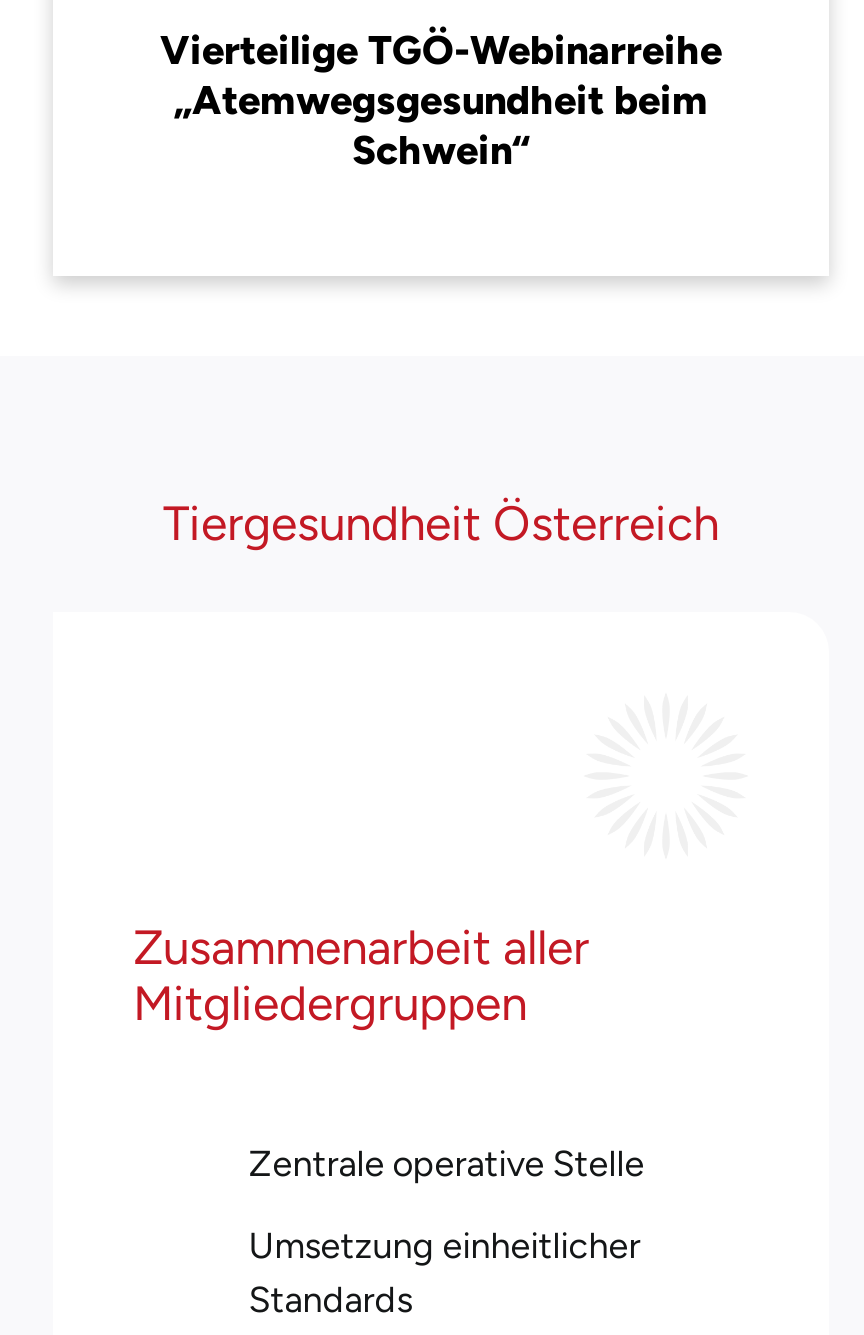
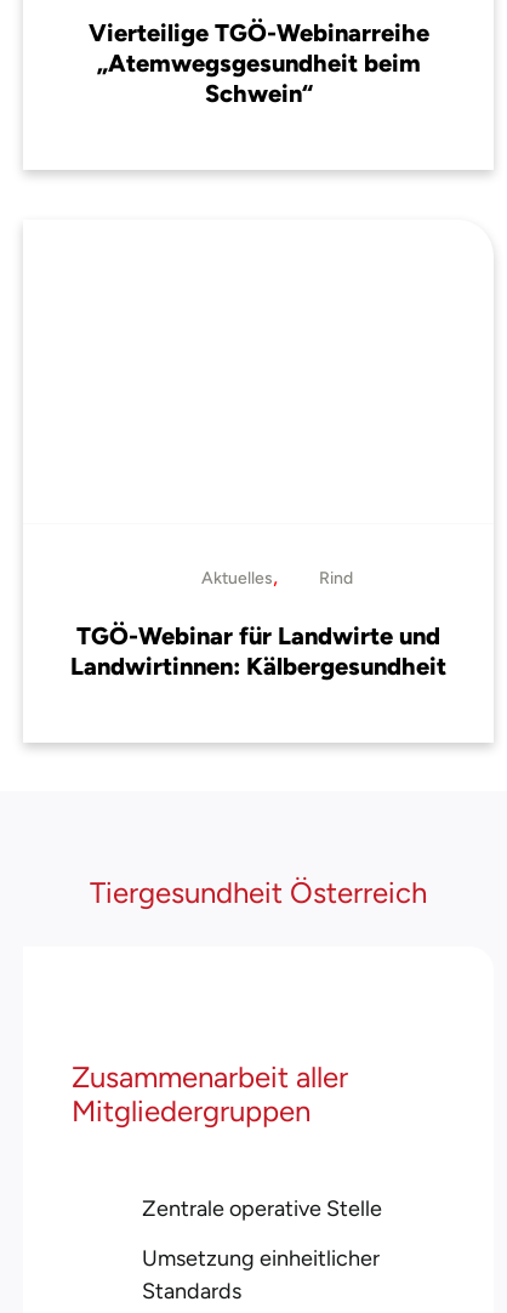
+ TGÖ-Webinar für Landwirte und
+ Landwirtinnen: Kälbergesundheit

+ Aktuelles,
+ Rind

moved down: Tiergesundheit Österreich
